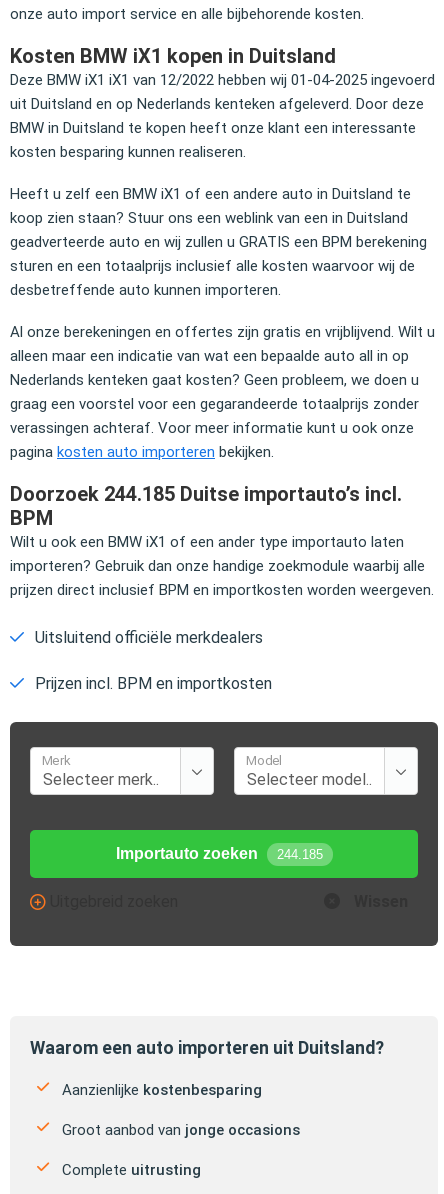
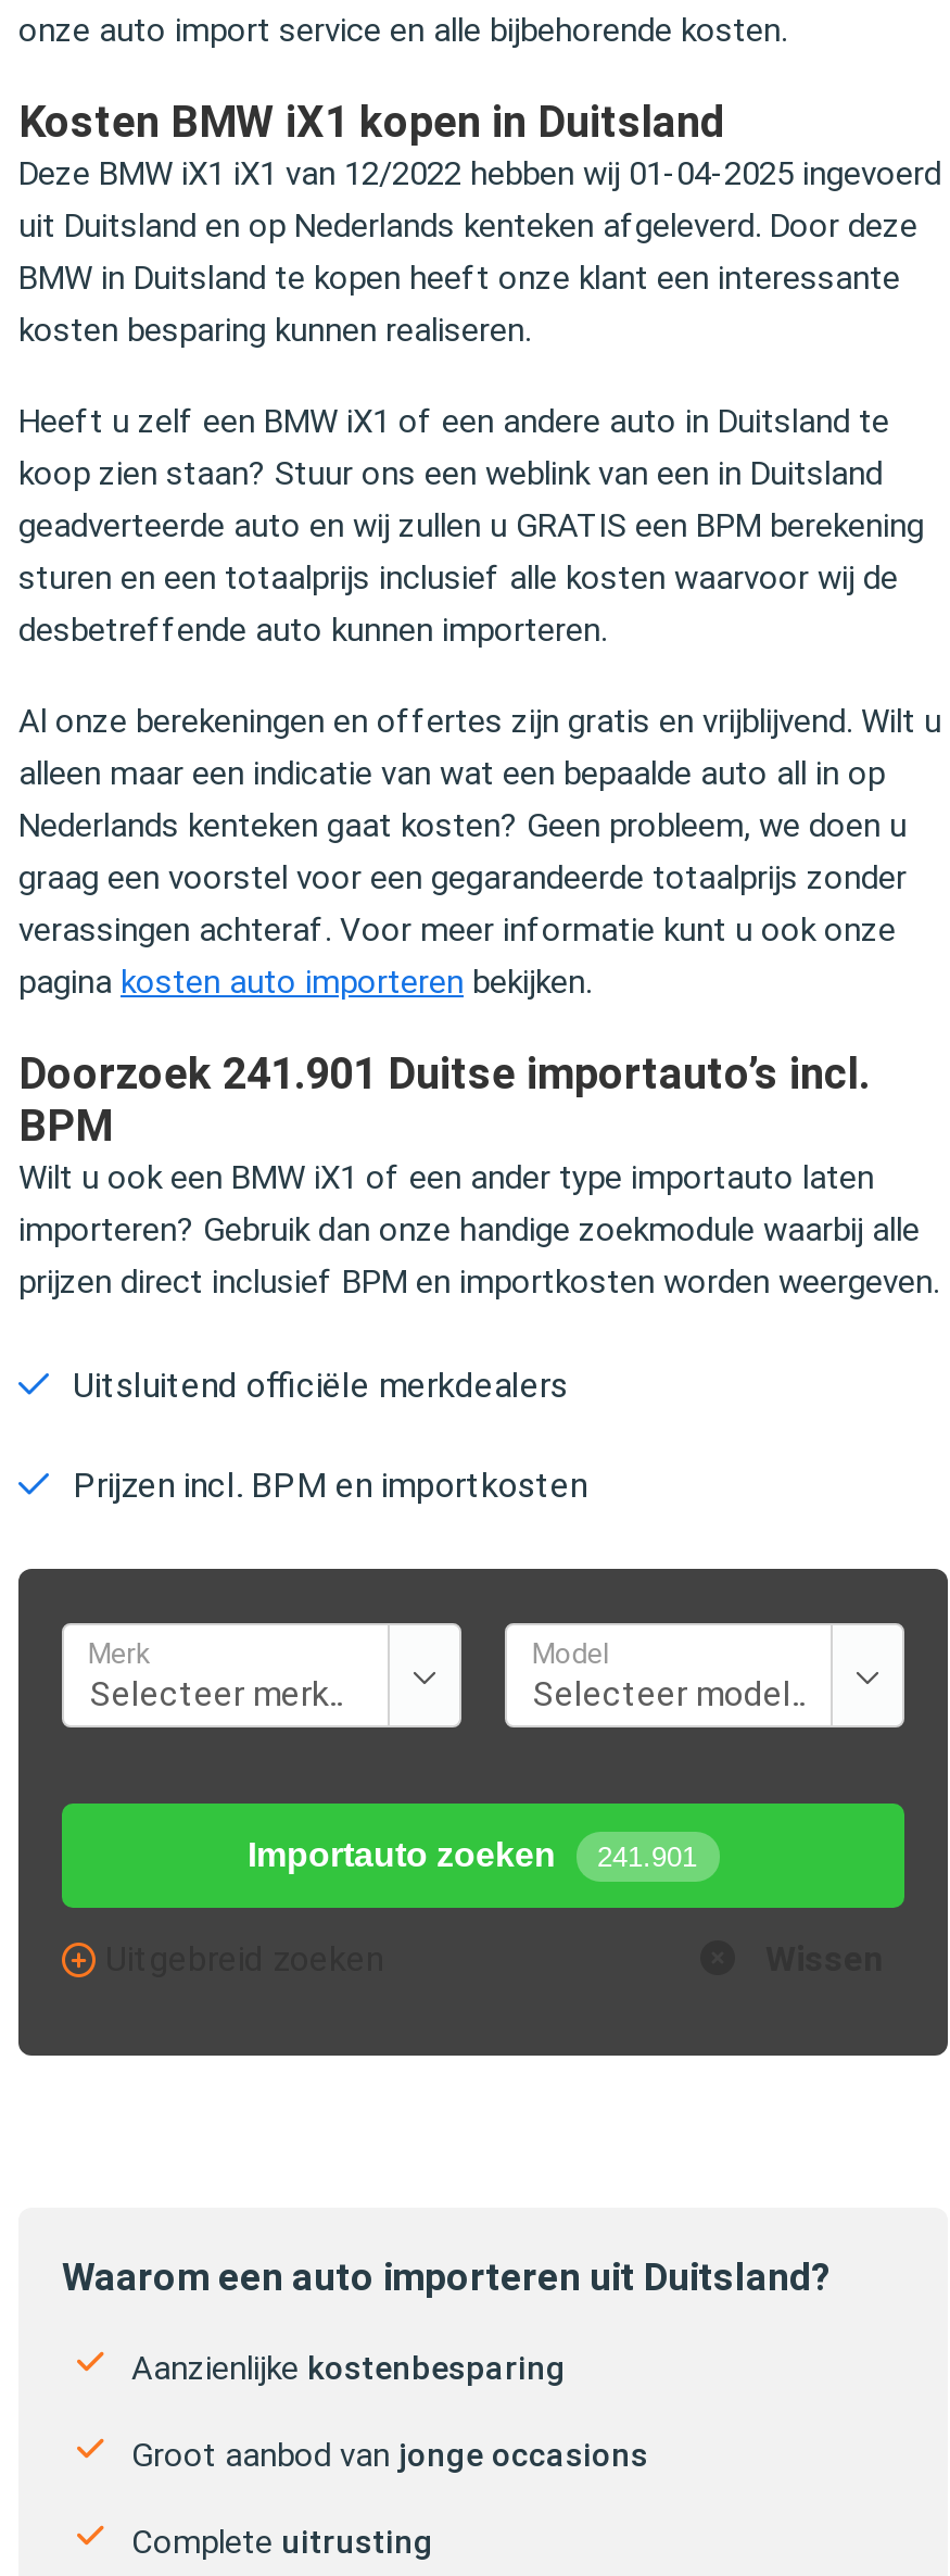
- Doorzoek 244.185 Duitse importauto’s incl.
+ Doorzoek 241.901 Duitse importauto’s incl.

- Importauto zoeken 244.185
+ Importauto zoeken 241.901
